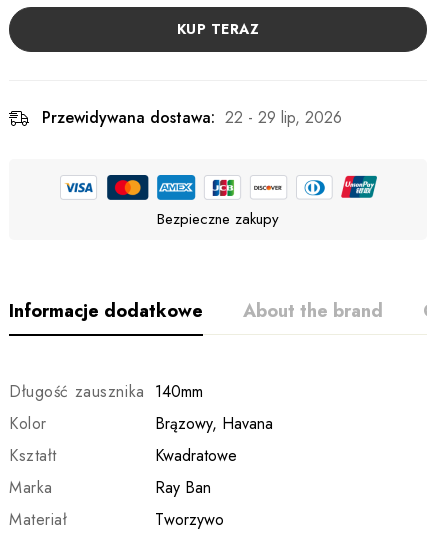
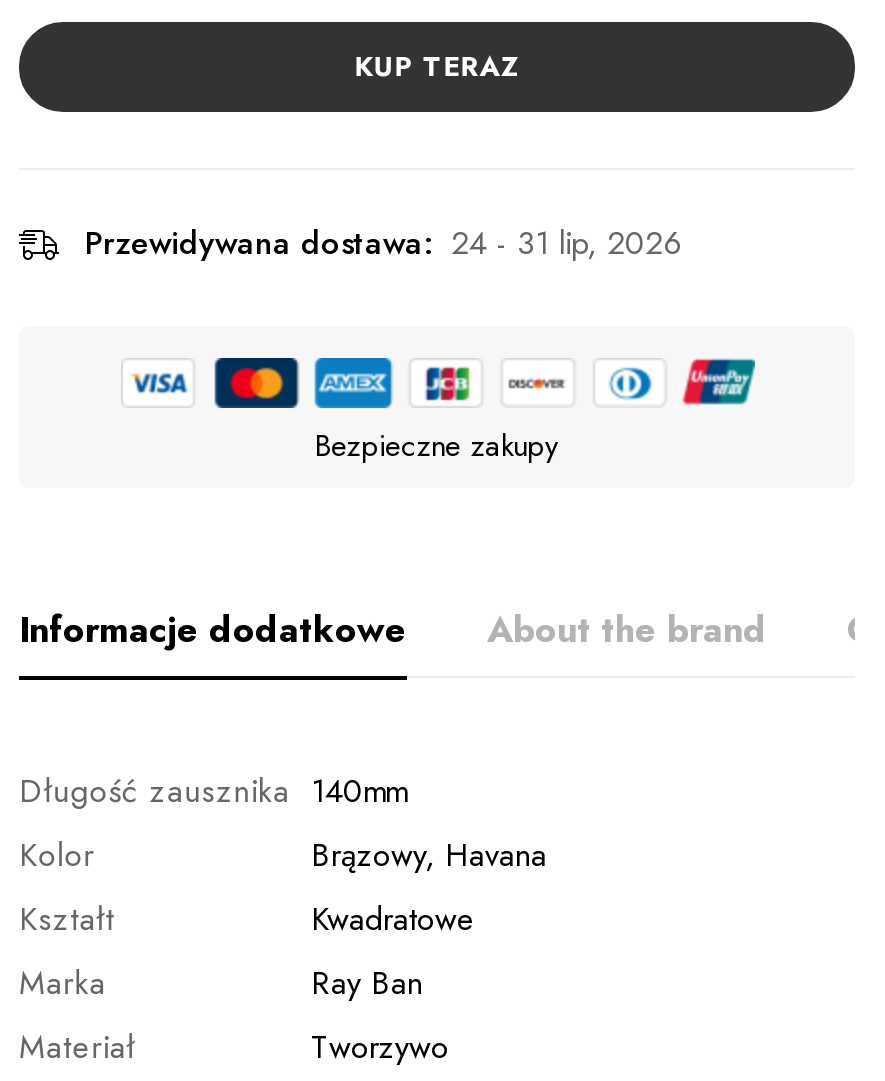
- Przewidywana dostawa: 22 - 29 lip, 2026
+ Przewidywana dostawa: 24 - 31 lip, 2026
